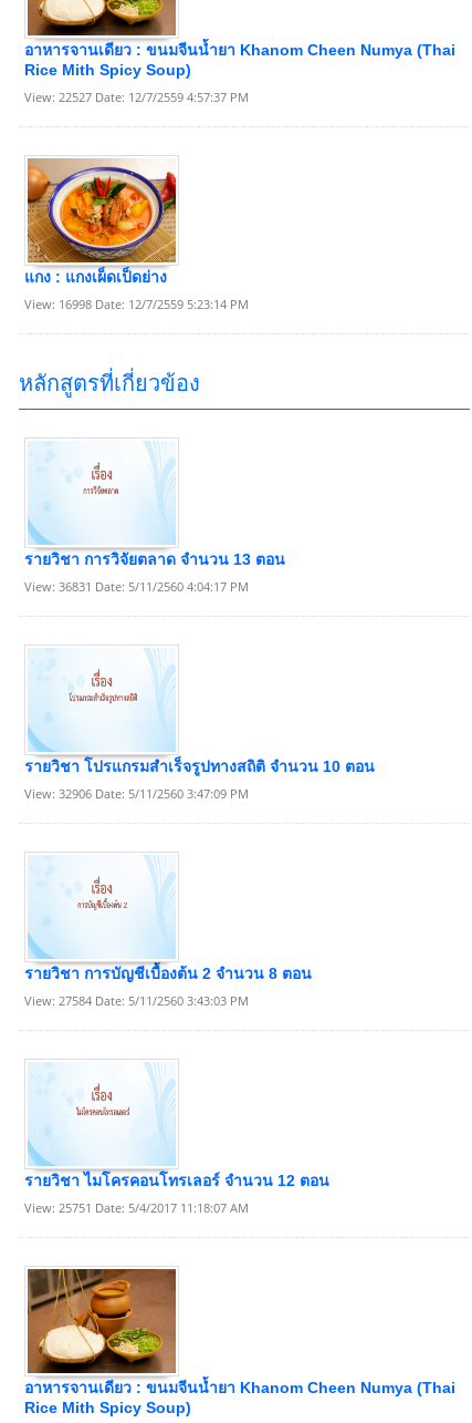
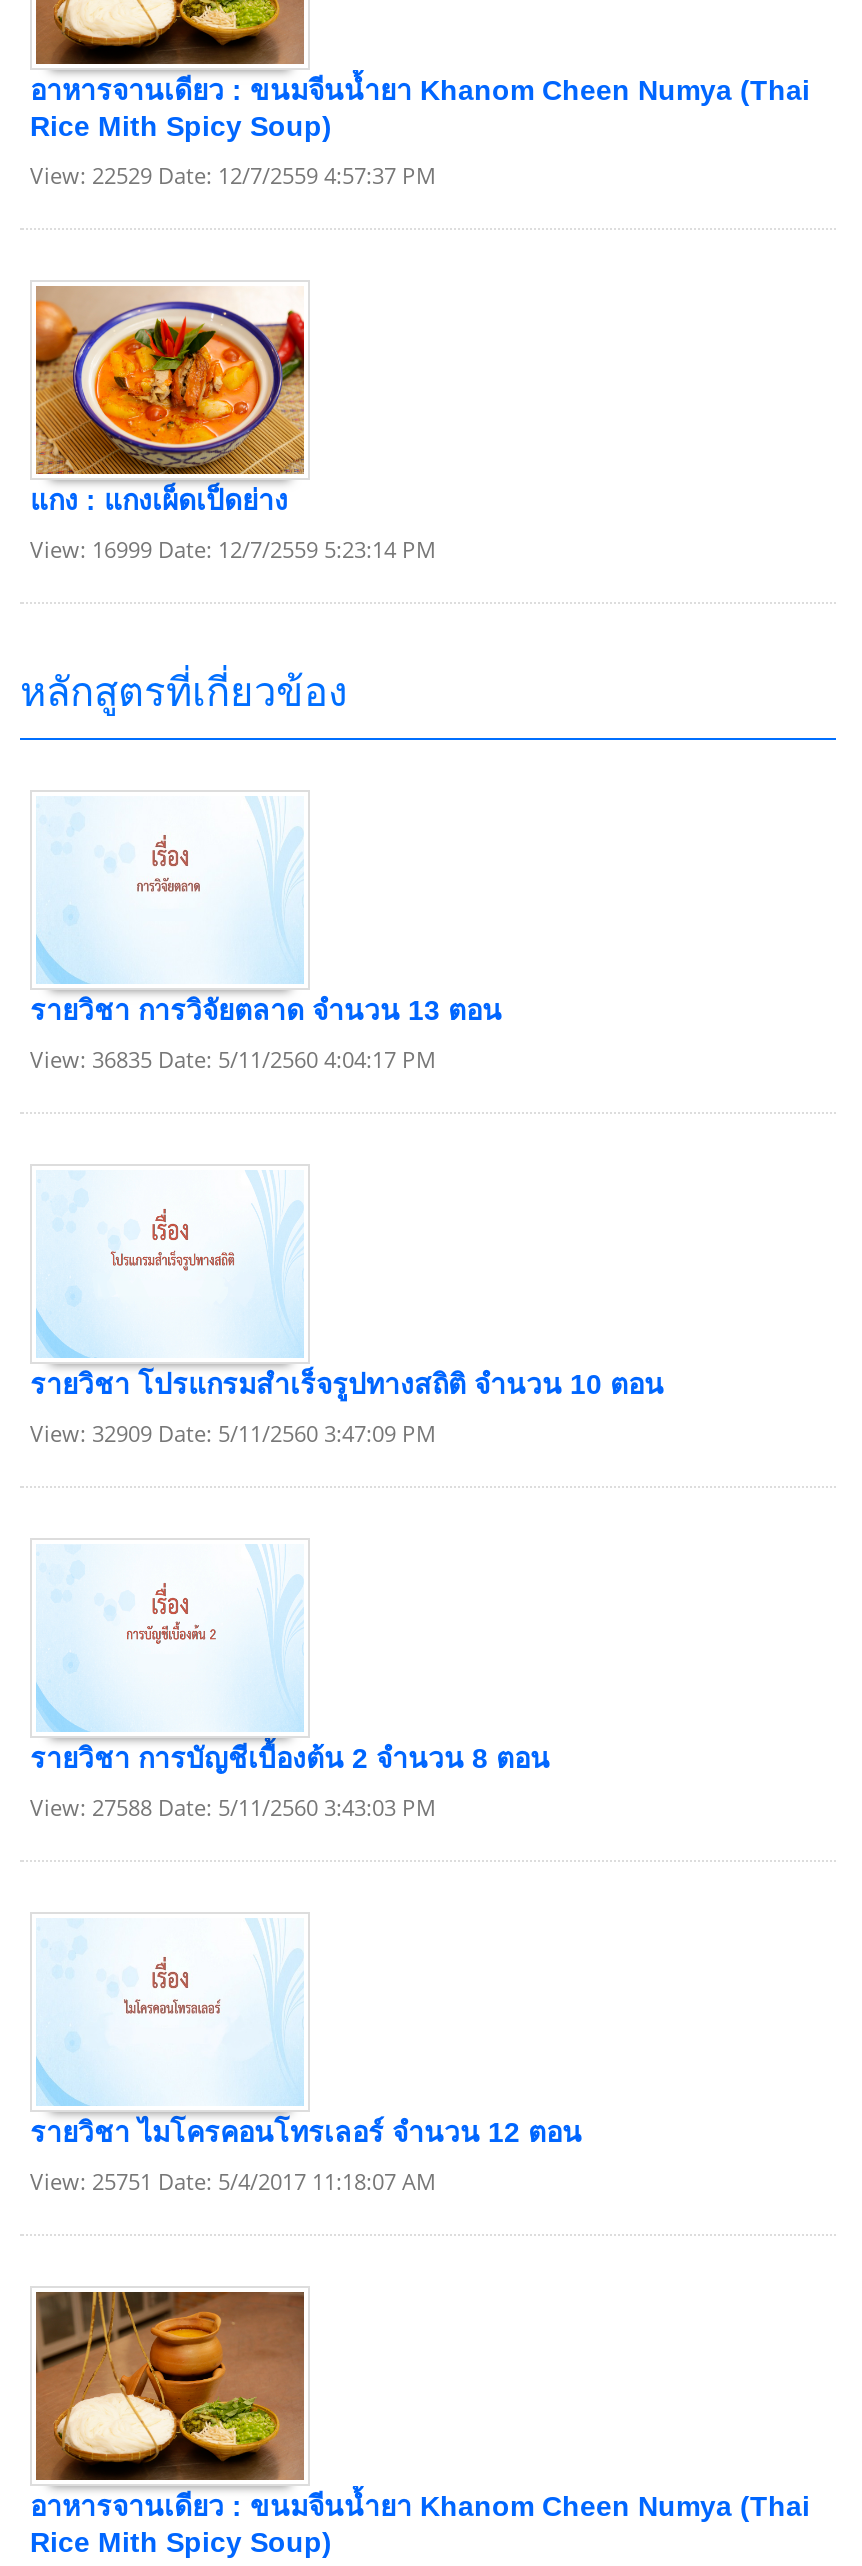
- View: 22527 Date: 12/7/2559 4:57:37 PM
+ View: 22529 Date: 12/7/2559 4:57:37 PM

- View: 16998 Date: 12/7/2559 5:23:14 PM
+ View: 16999 Date: 12/7/2559 5:23:14 PM

- View: 36831 Date: 5/11/2560 4:04:17 PM
+ View: 36835 Date: 5/11/2560 4:04:17 PM

- View: 32906 Date: 5/11/2560 3:47:09 PM
+ View: 32909 Date: 5/11/2560 3:47:09 PM

- View: 27584 Date: 5/11/2560 3:43:03 PM
+ View: 27588 Date: 5/11/2560 3:43:03 PM
